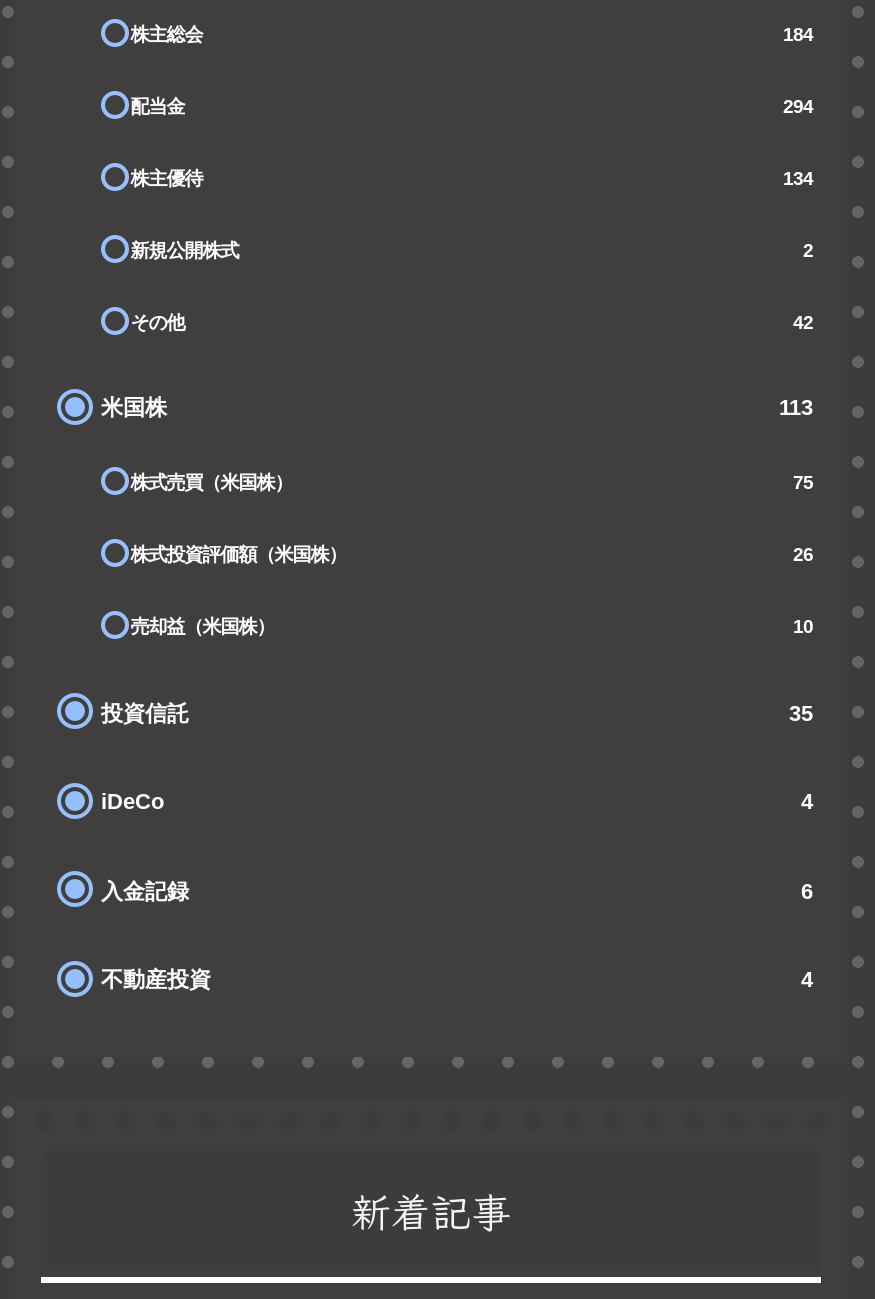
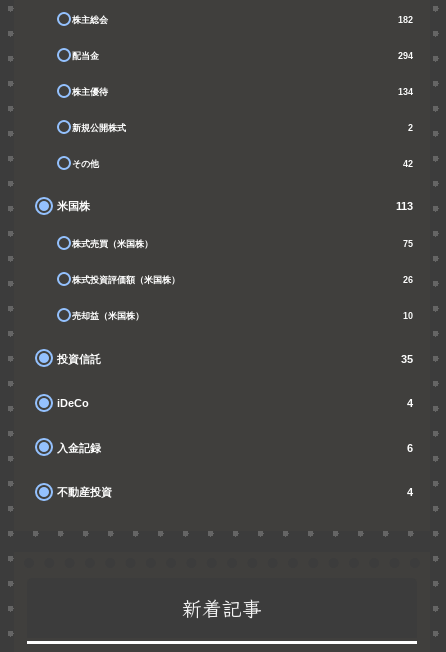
- 184
+ 182
